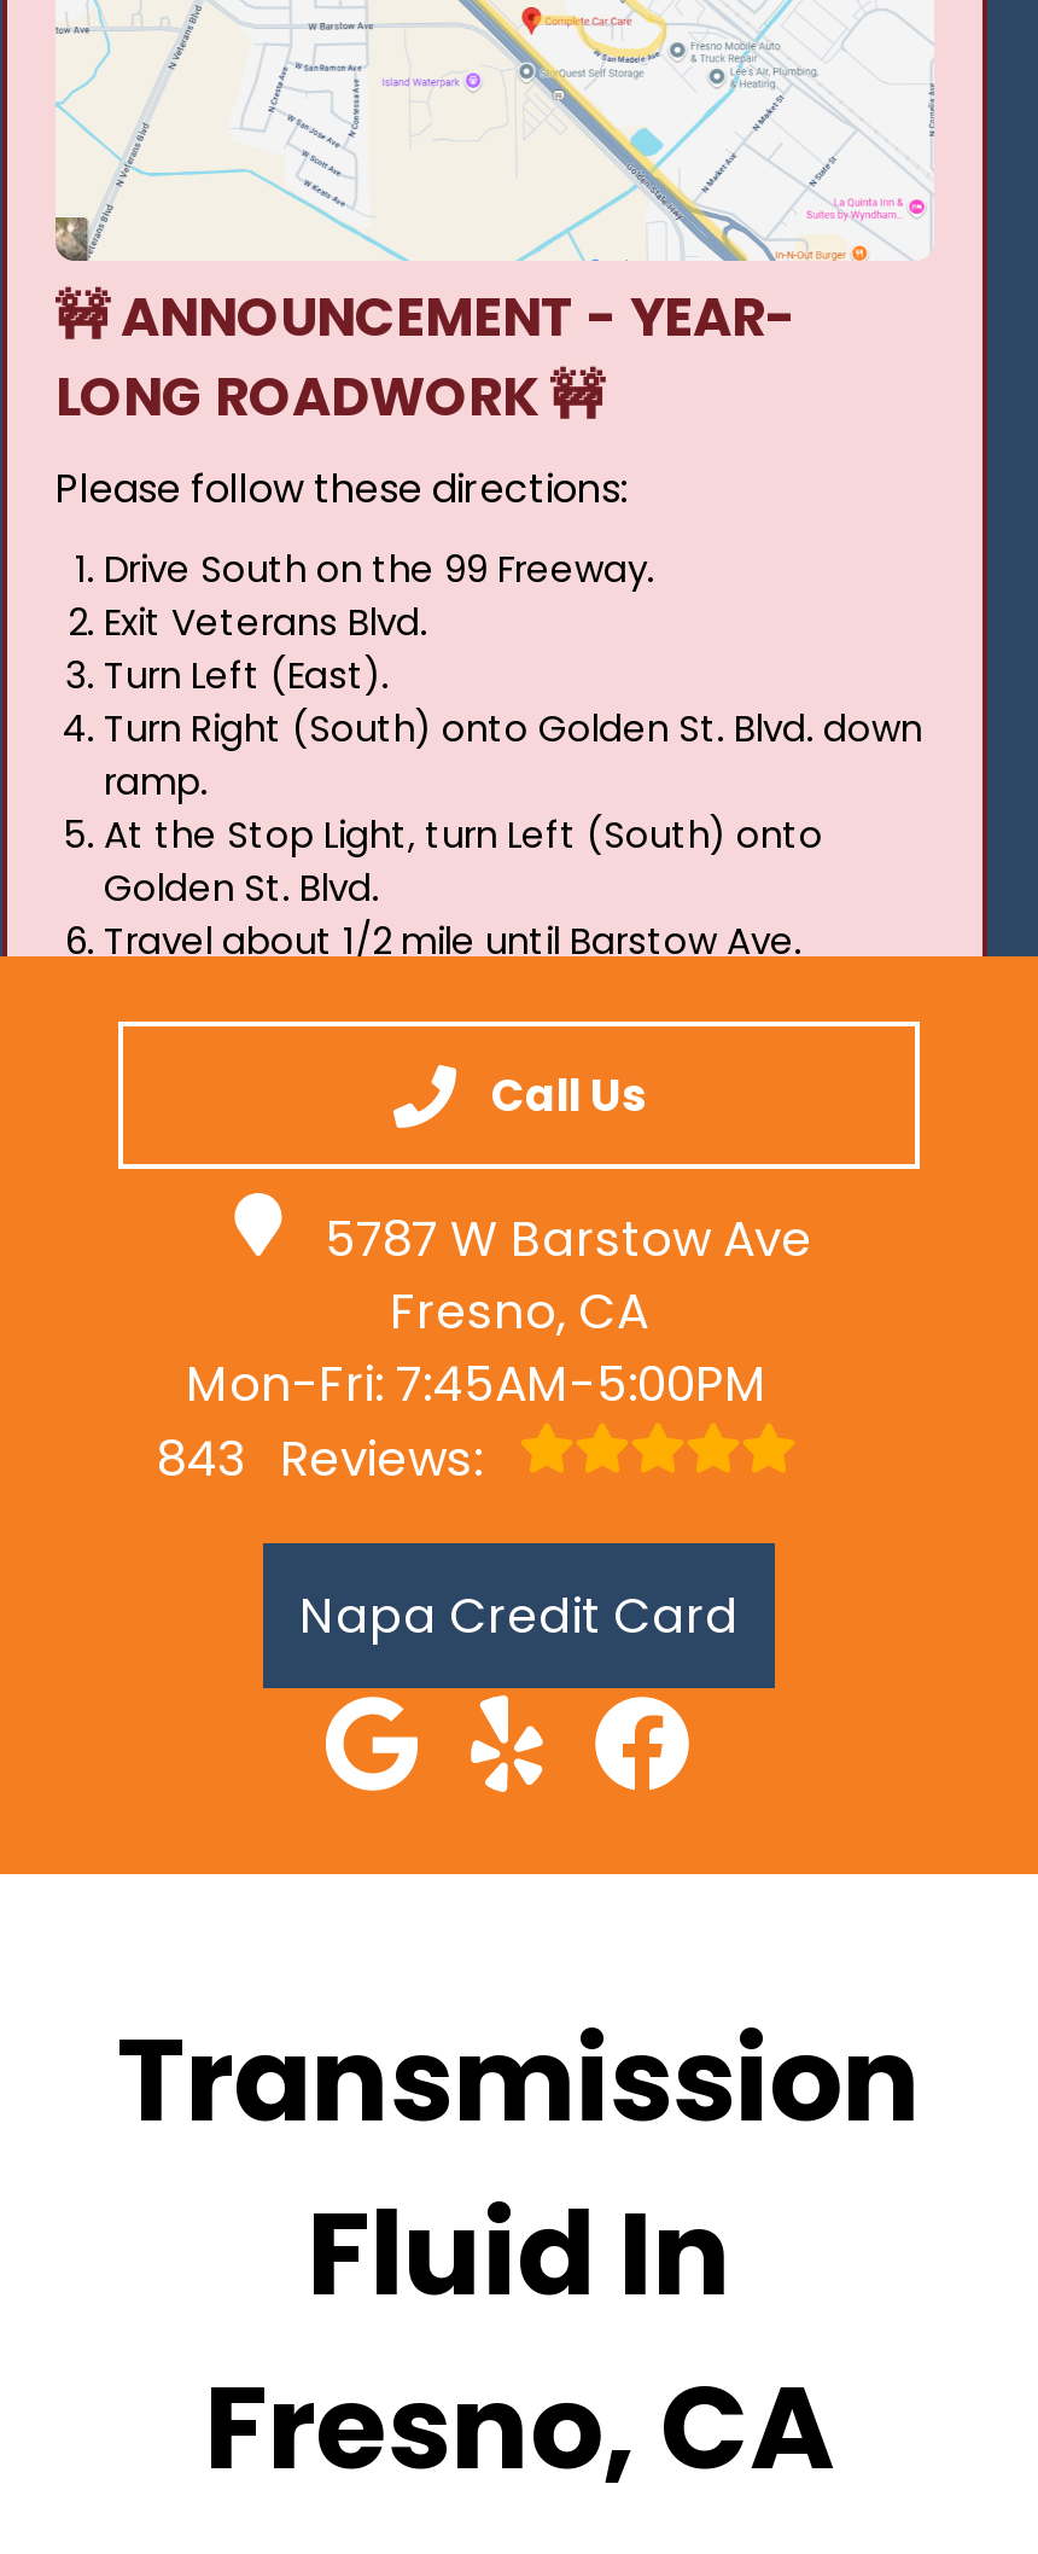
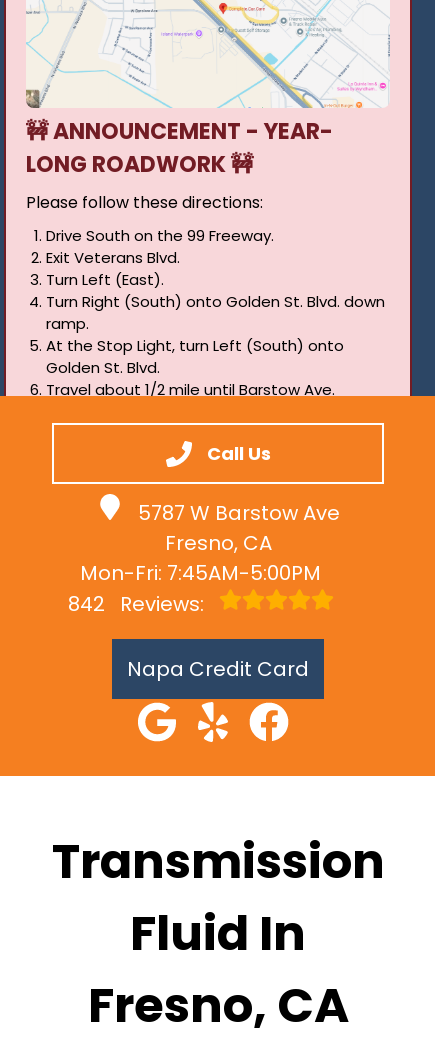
- 843 Reviews:
+ 842 Reviews:
